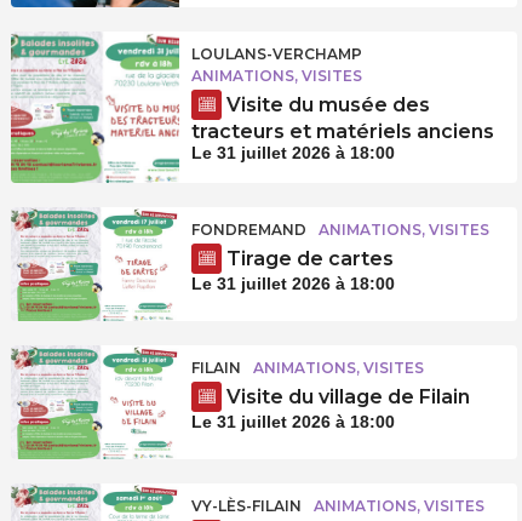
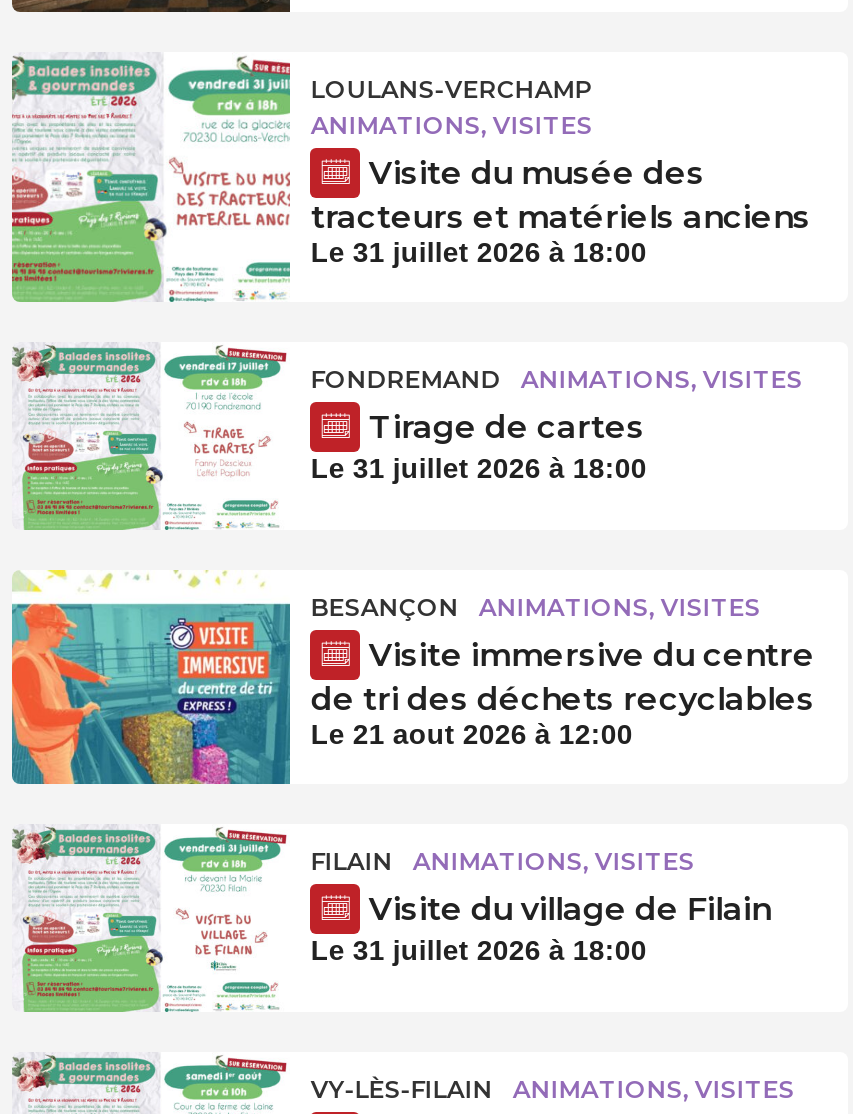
+ [image]
+ BESANÇON
+ ANIMATIONS, VISITES
+ Visite immersive du centre
+ de tri des déchets recyclables
+ Le 21 aout 2026 à 12:00
